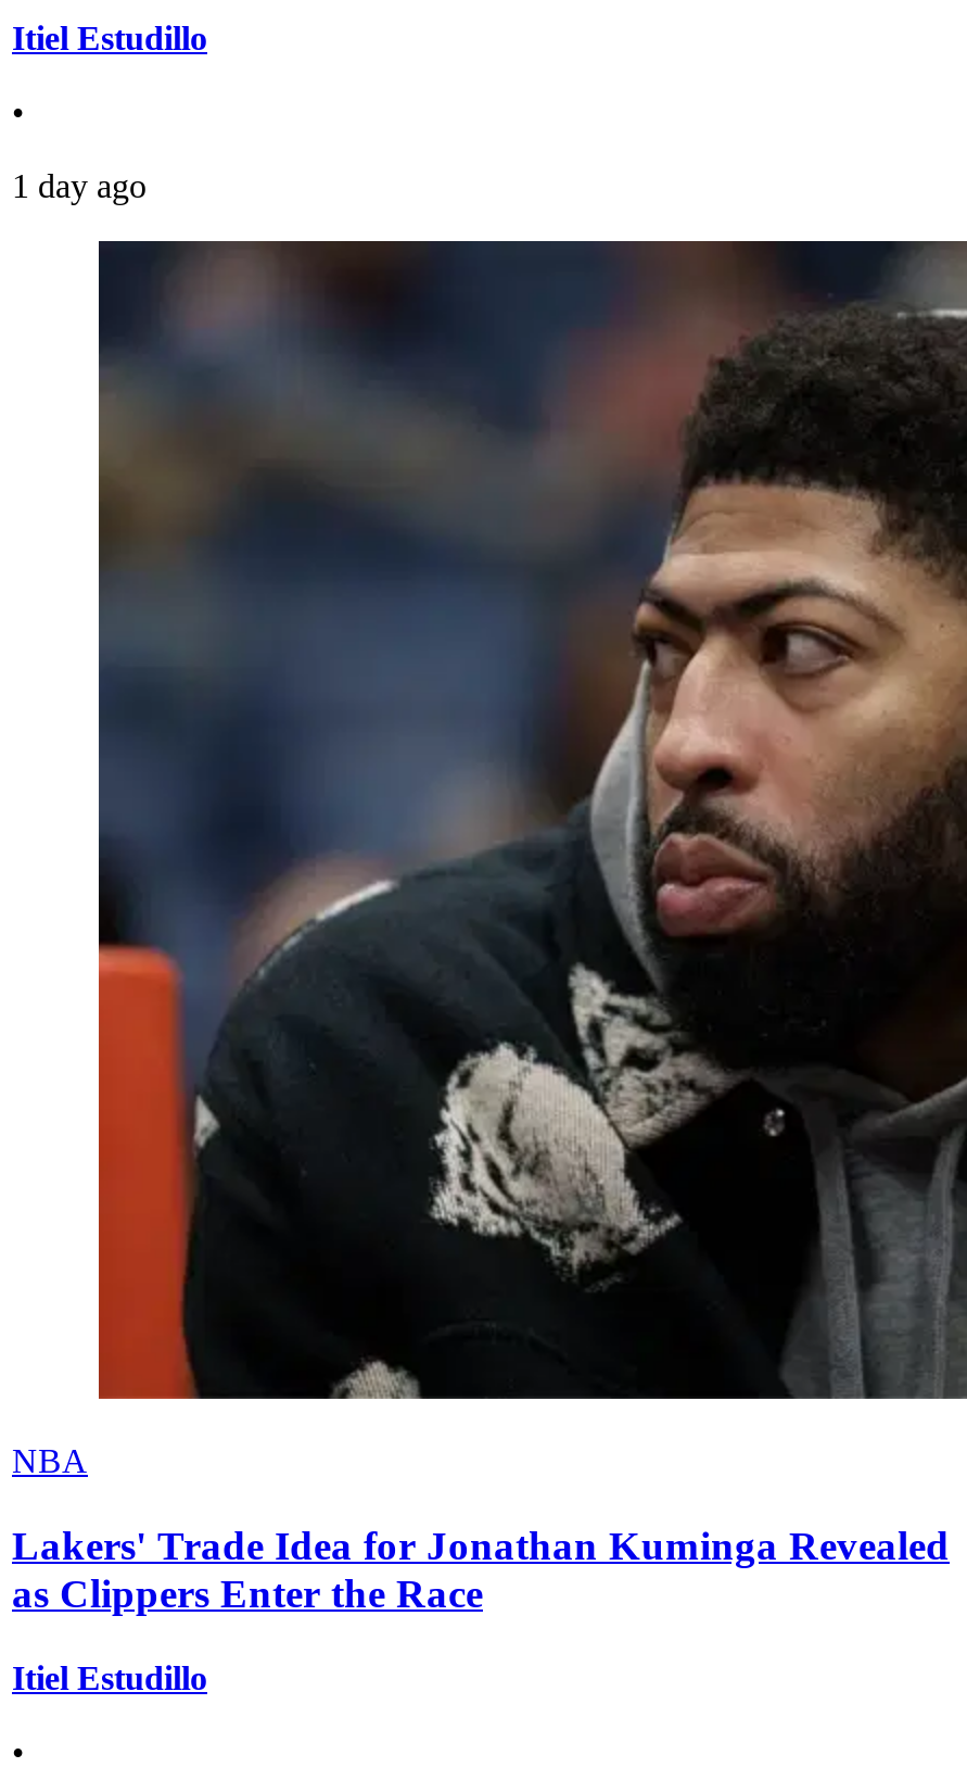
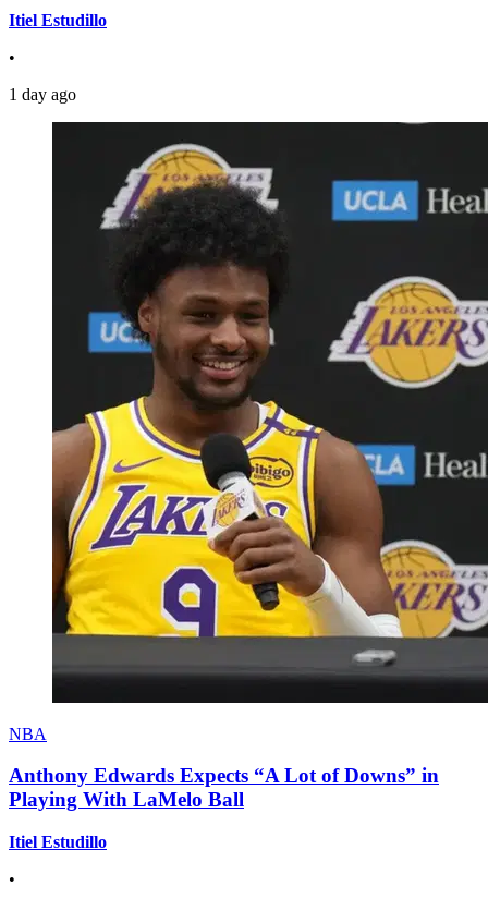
- [image]
+ [image]

- Lakers' Trade Idea for Jonathan Kuminga Revealed
- as Clippers Enter the Race
+ Anthony Edwards Expects “A Lot of Downs” in
+ Playing With LaMelo Ball
